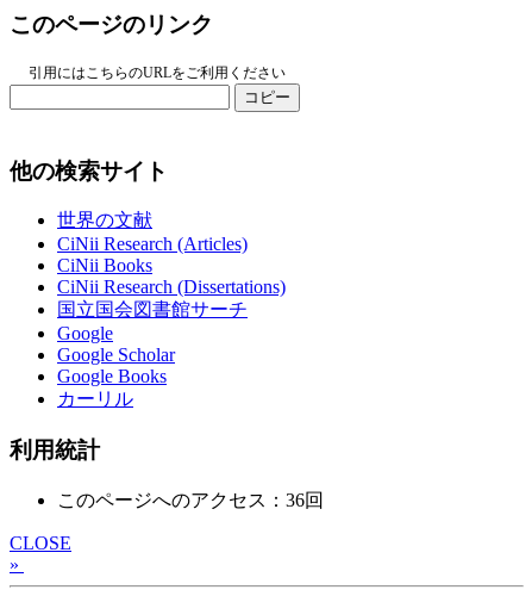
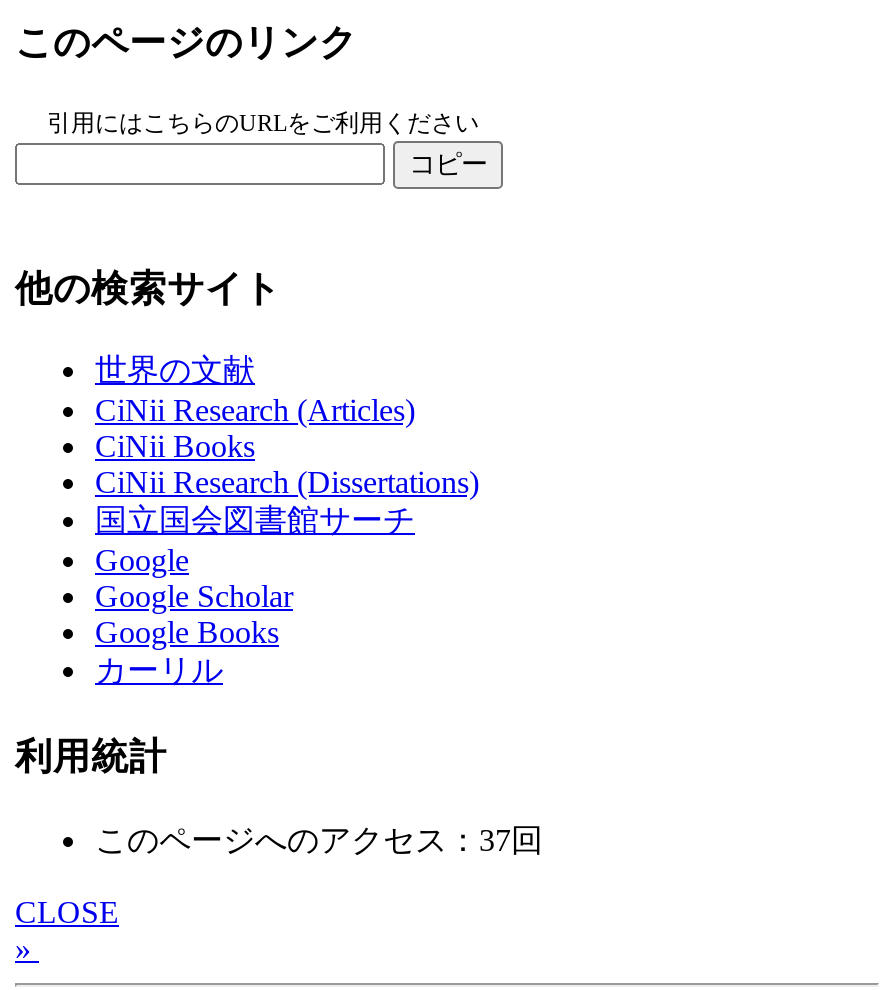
- このページへのアクセス：36回
+ このページへのアクセス：37回
